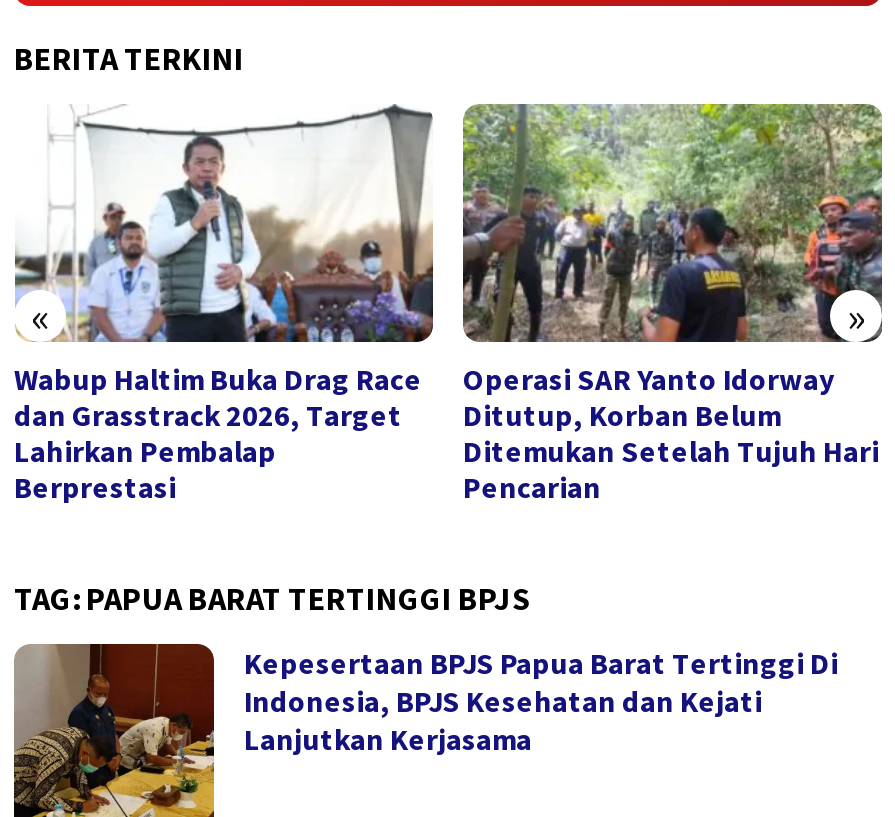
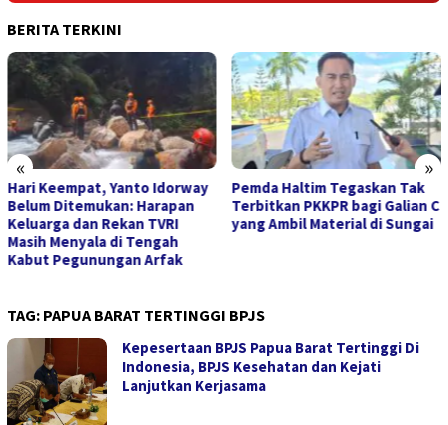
- [image]
- Wabup Haltim Buka Drag Race
- dan Grasstrack 2026, Target
- Lahirkan Pembalap
- Berprestasi
+ [image]
+ Hari Keempat, Yanto Idorway
+ Belum Ditemukan: Harapan
+ Keluarga dan Rekan TVRI
+ Masih Menyala di Tengah
+ Kabut Pegunungan Arfak

- [image]
- Operasi SAR Yanto Idorway
- Ditutup, Korban Belum
- Ditemukan Setelah Tujuh Hari
- Pencarian
+ [image]
+ Pemda Haltim Tegaskan Tak
+ Terbitkan PKKPR bagi Galian C
+ yang Ambil Material di Sungai
